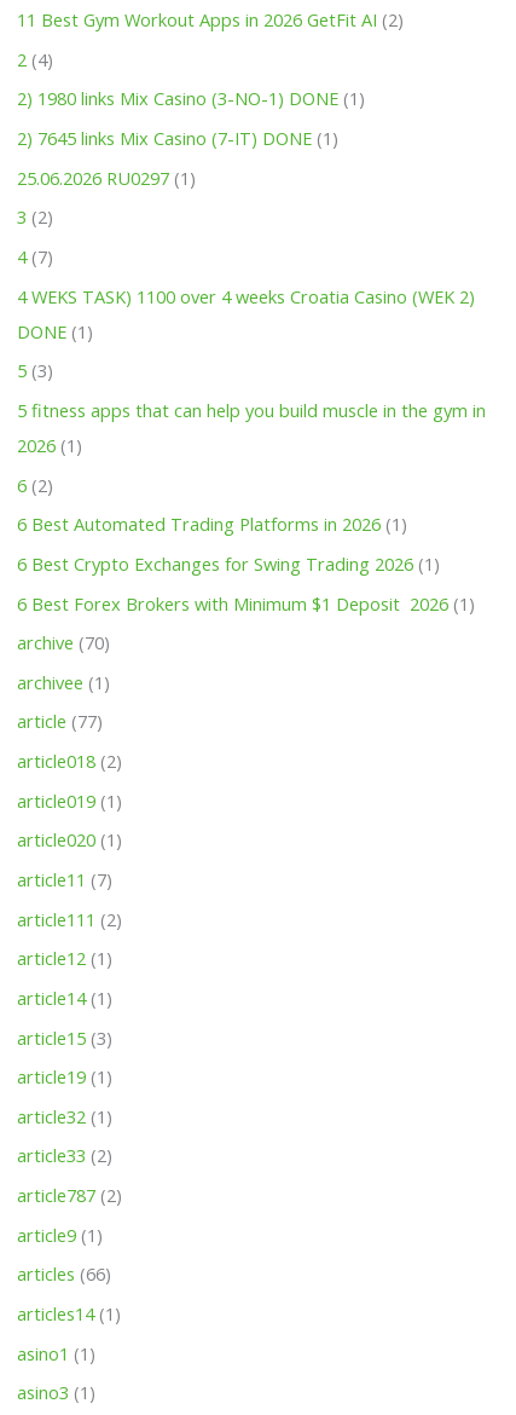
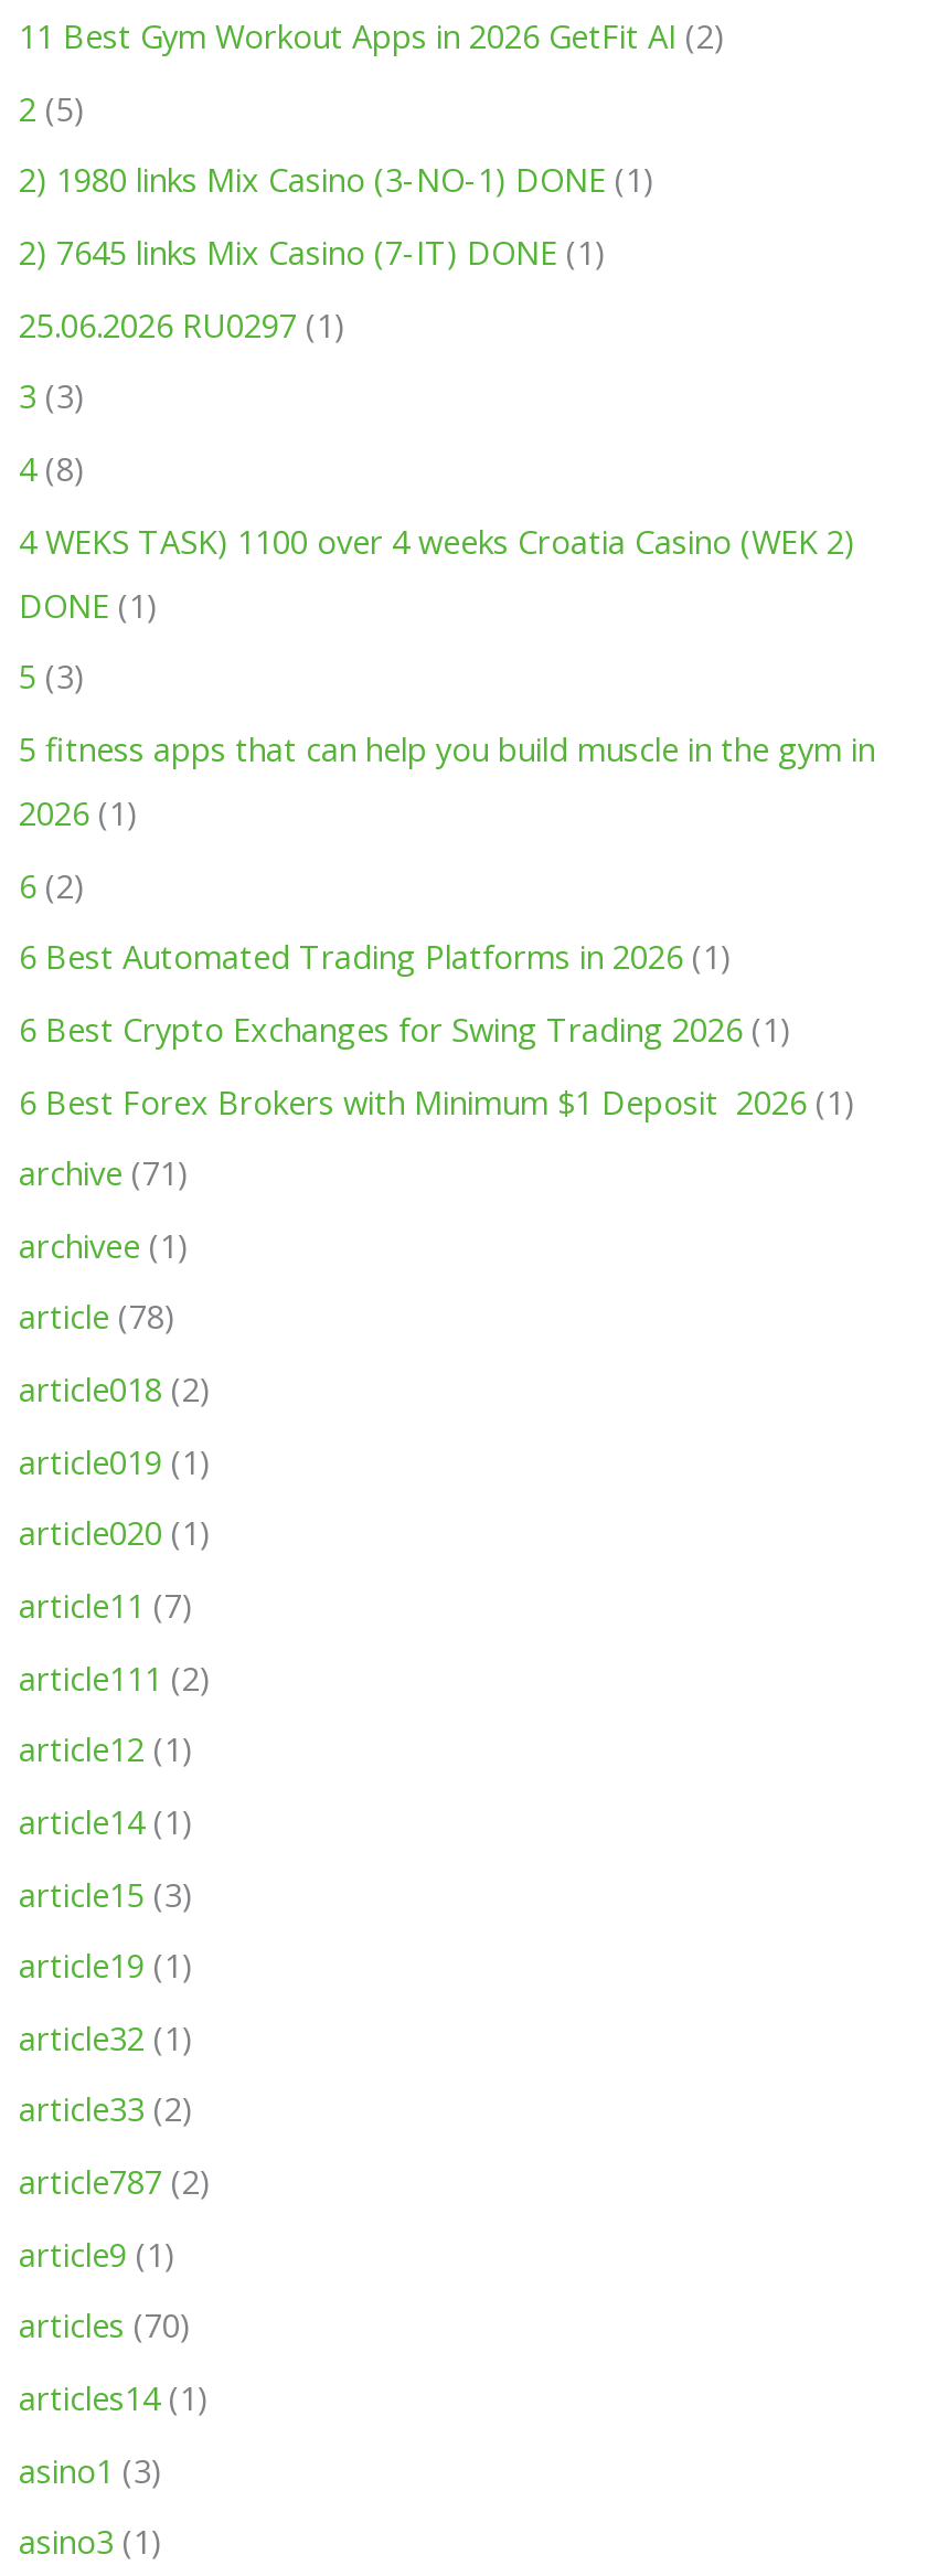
- 2 (4)
+ 2 (5)

- 3 (2)
+ 3 (3)

- 4 (7)
+ 4 (8)

- archive (70)
+ archive (71)

- article (77)
+ article (78)

- articles (66)
+ articles (70)

- asino1 (1)
+ asino1 (3)
